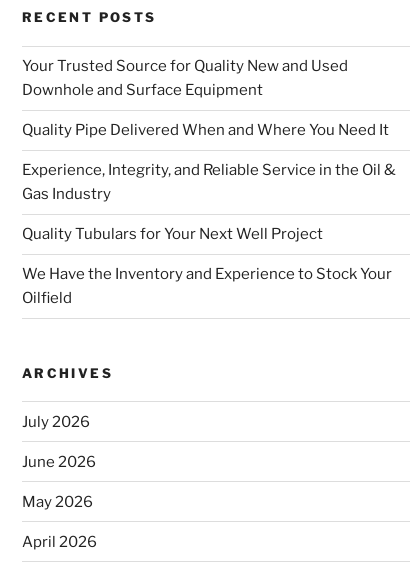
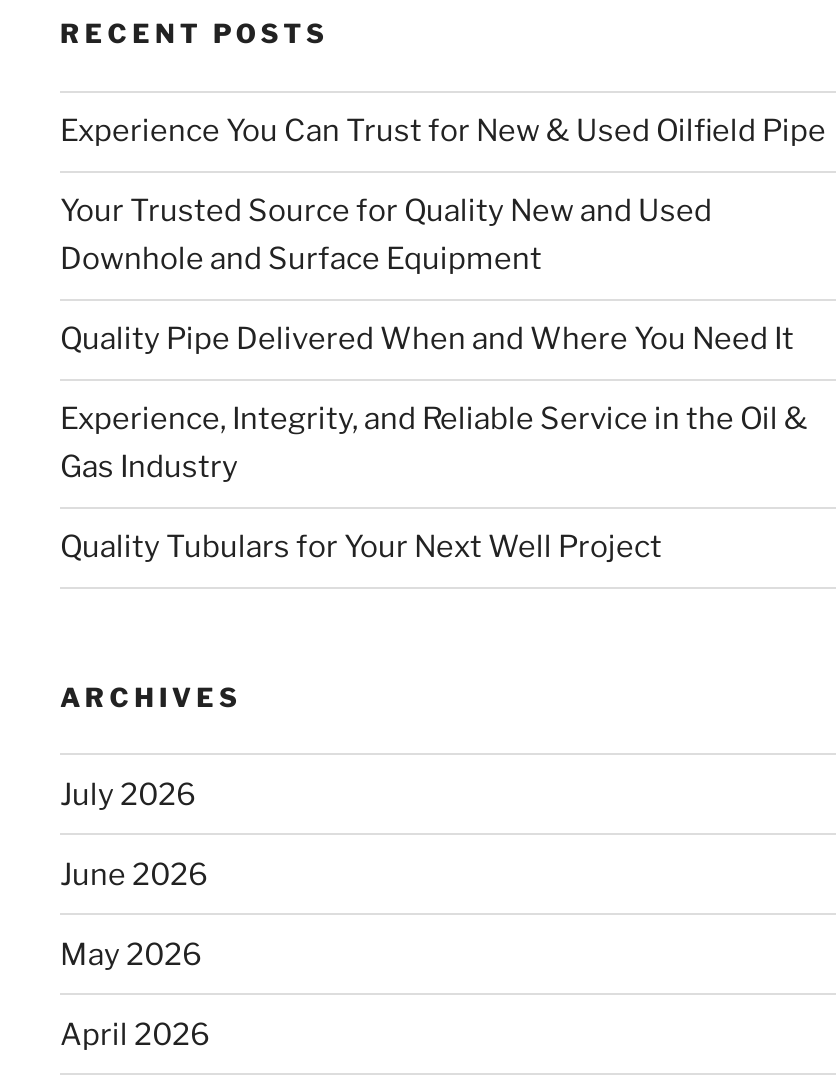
+ Experience You Can Trust for New & Used Oilfield Pipe

moved down: Your Trusted Source for Quality New and Used | Downhole and Surface Equipment | Quality Pipe Delivered When and Where You Need It | Experience, Integrity, and Reliable Service in the Oil & | Gas Industry | Quality Tubulars for Your Next Well Project

- We Have the Inventory and Experience to Stock Your
- Oilfield
